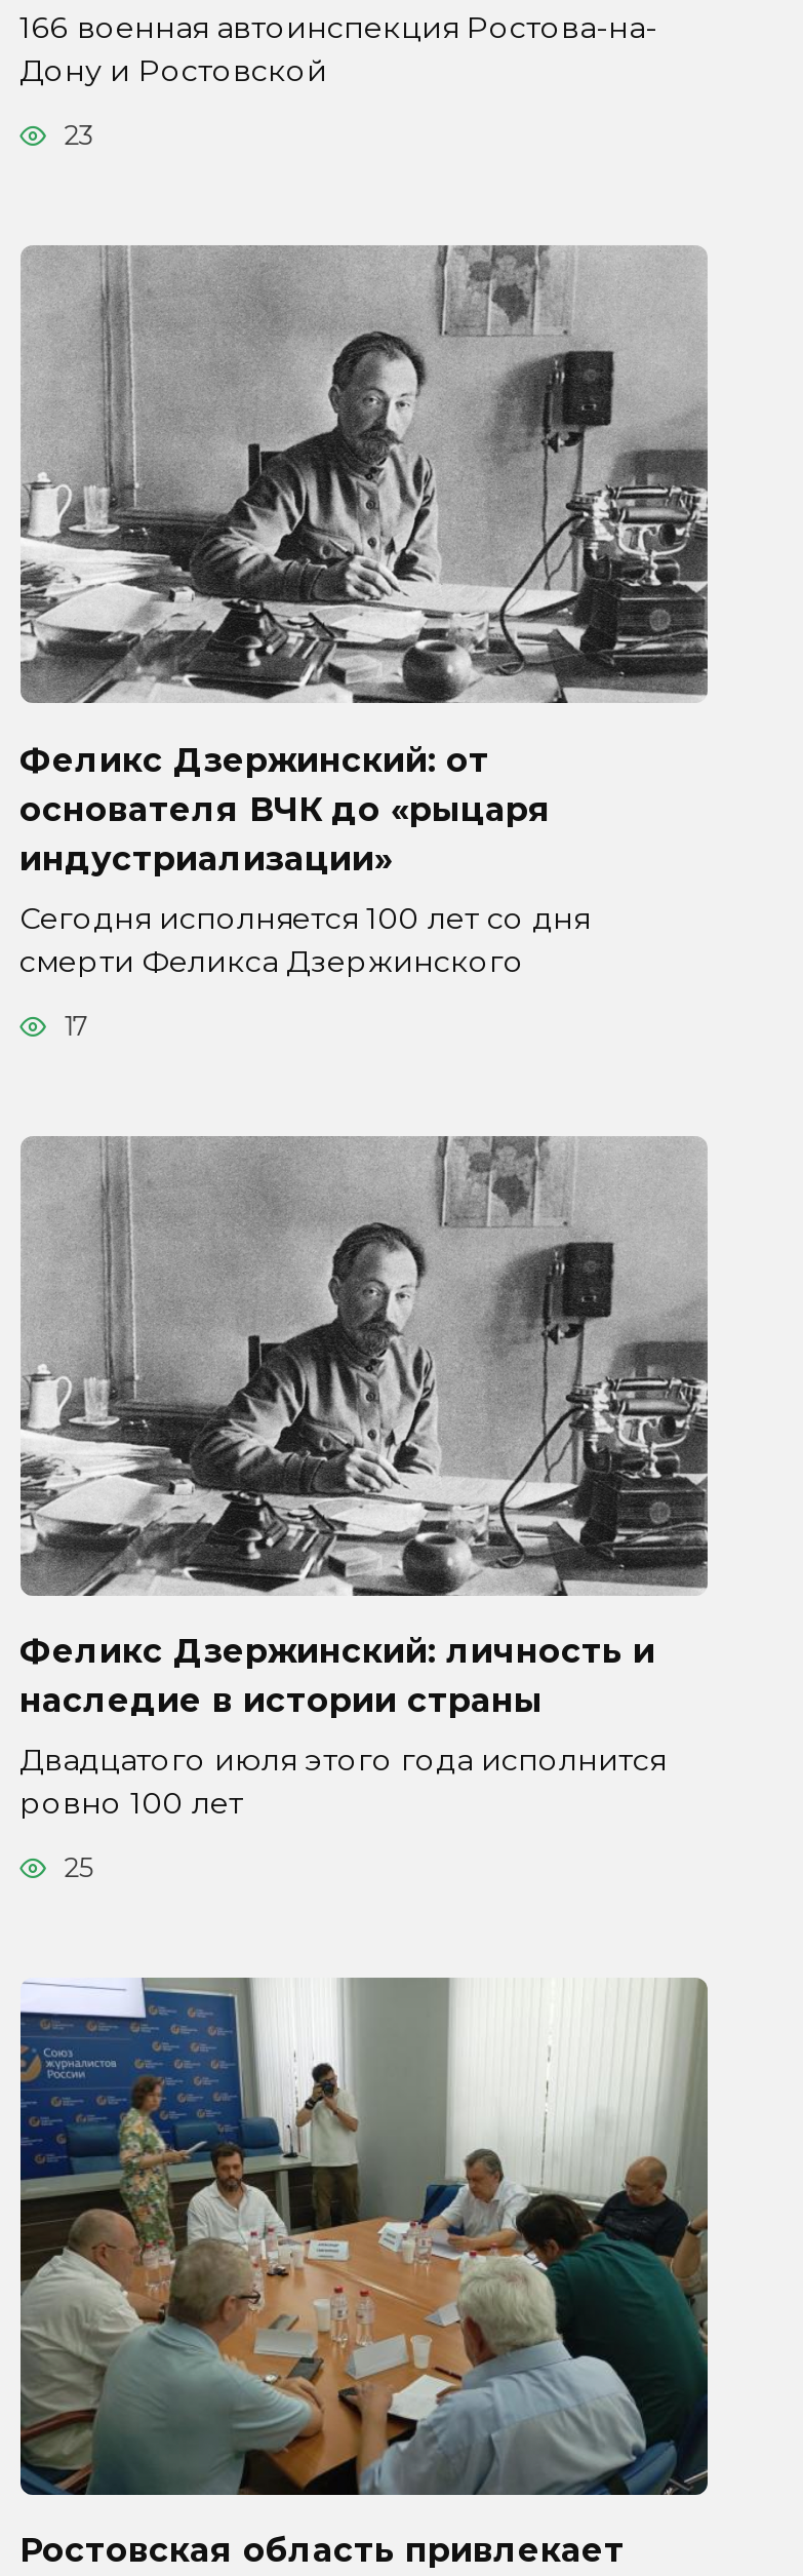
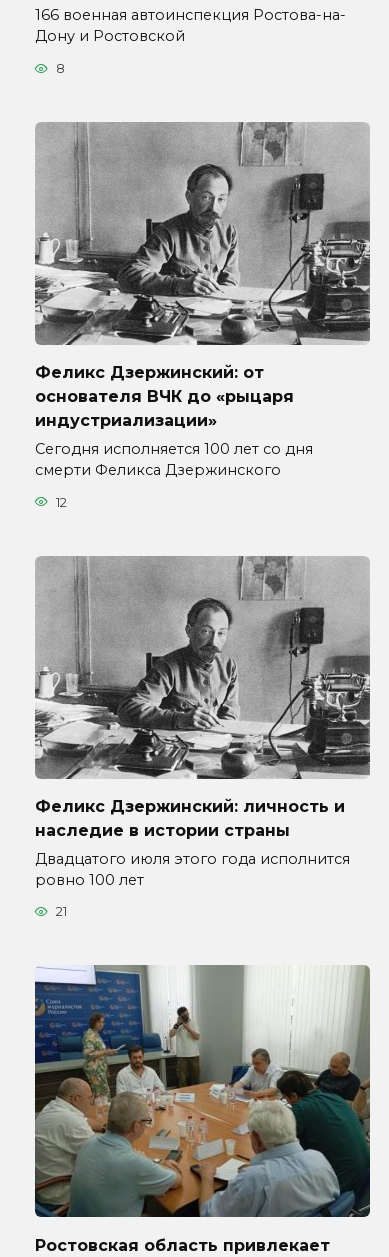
- 23
+ 8

- 17
+ 12

- 25
+ 21
